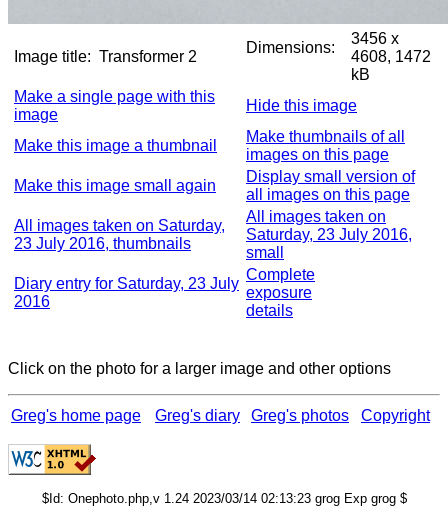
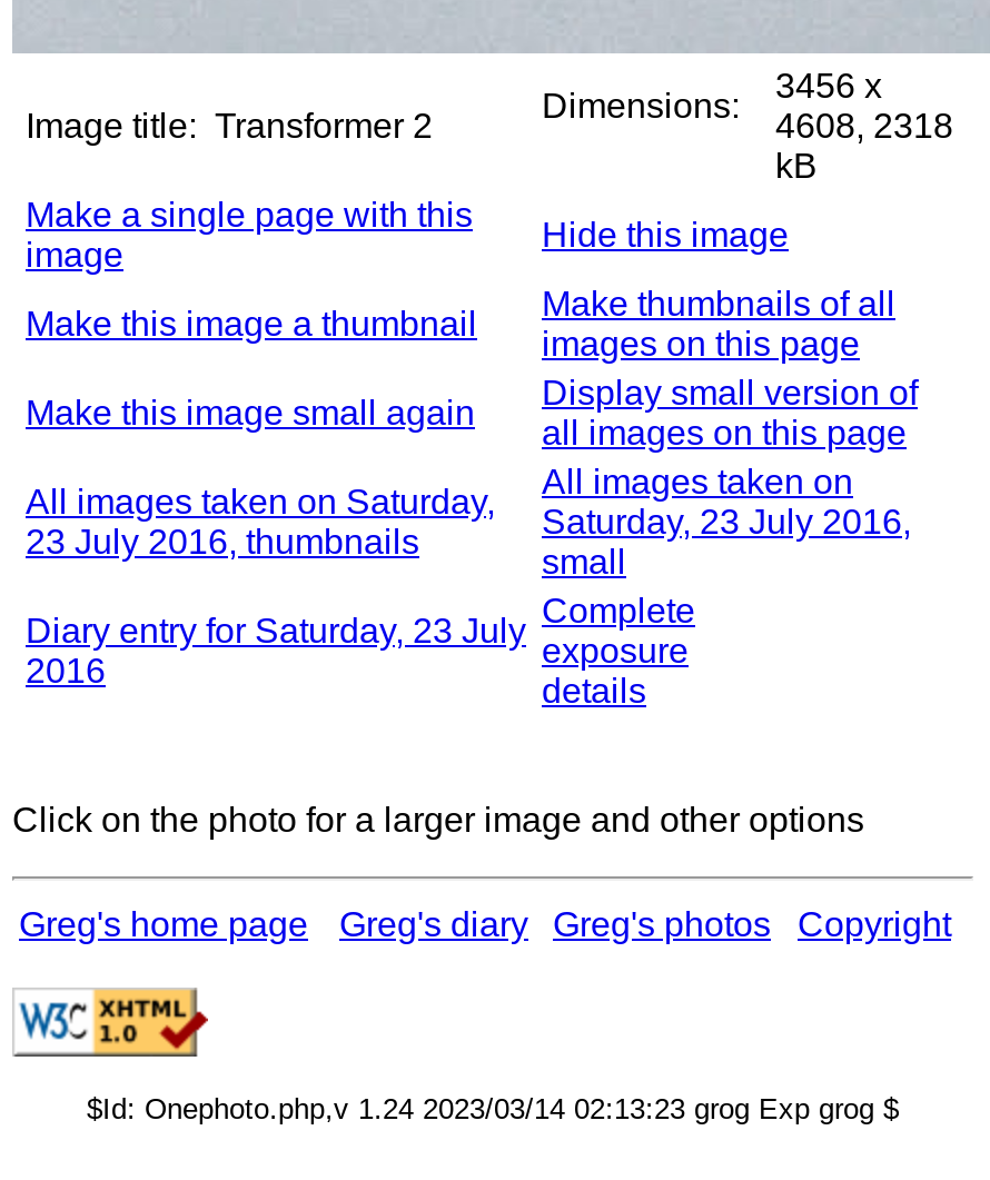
- 4608, 1472
+ 4608, 2318
